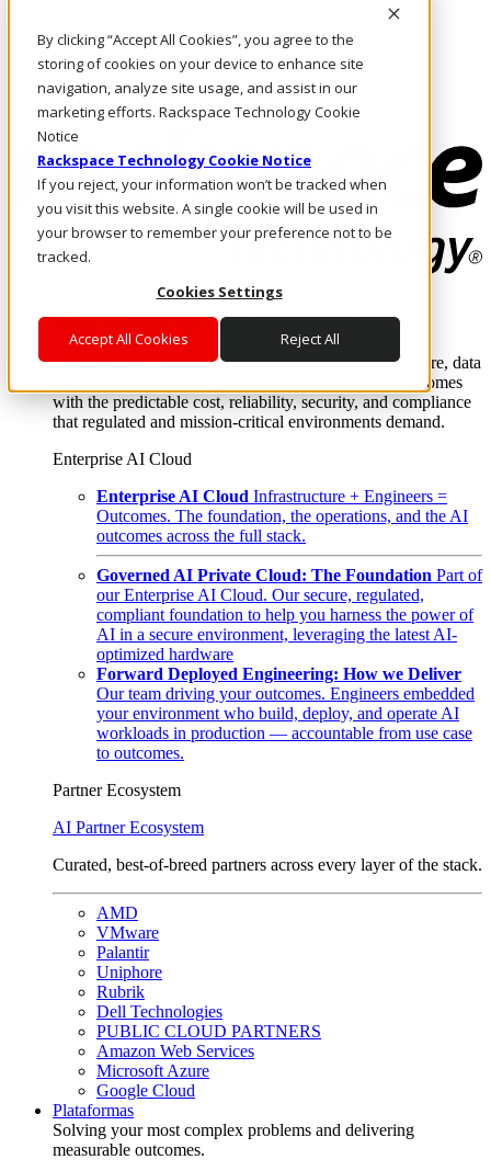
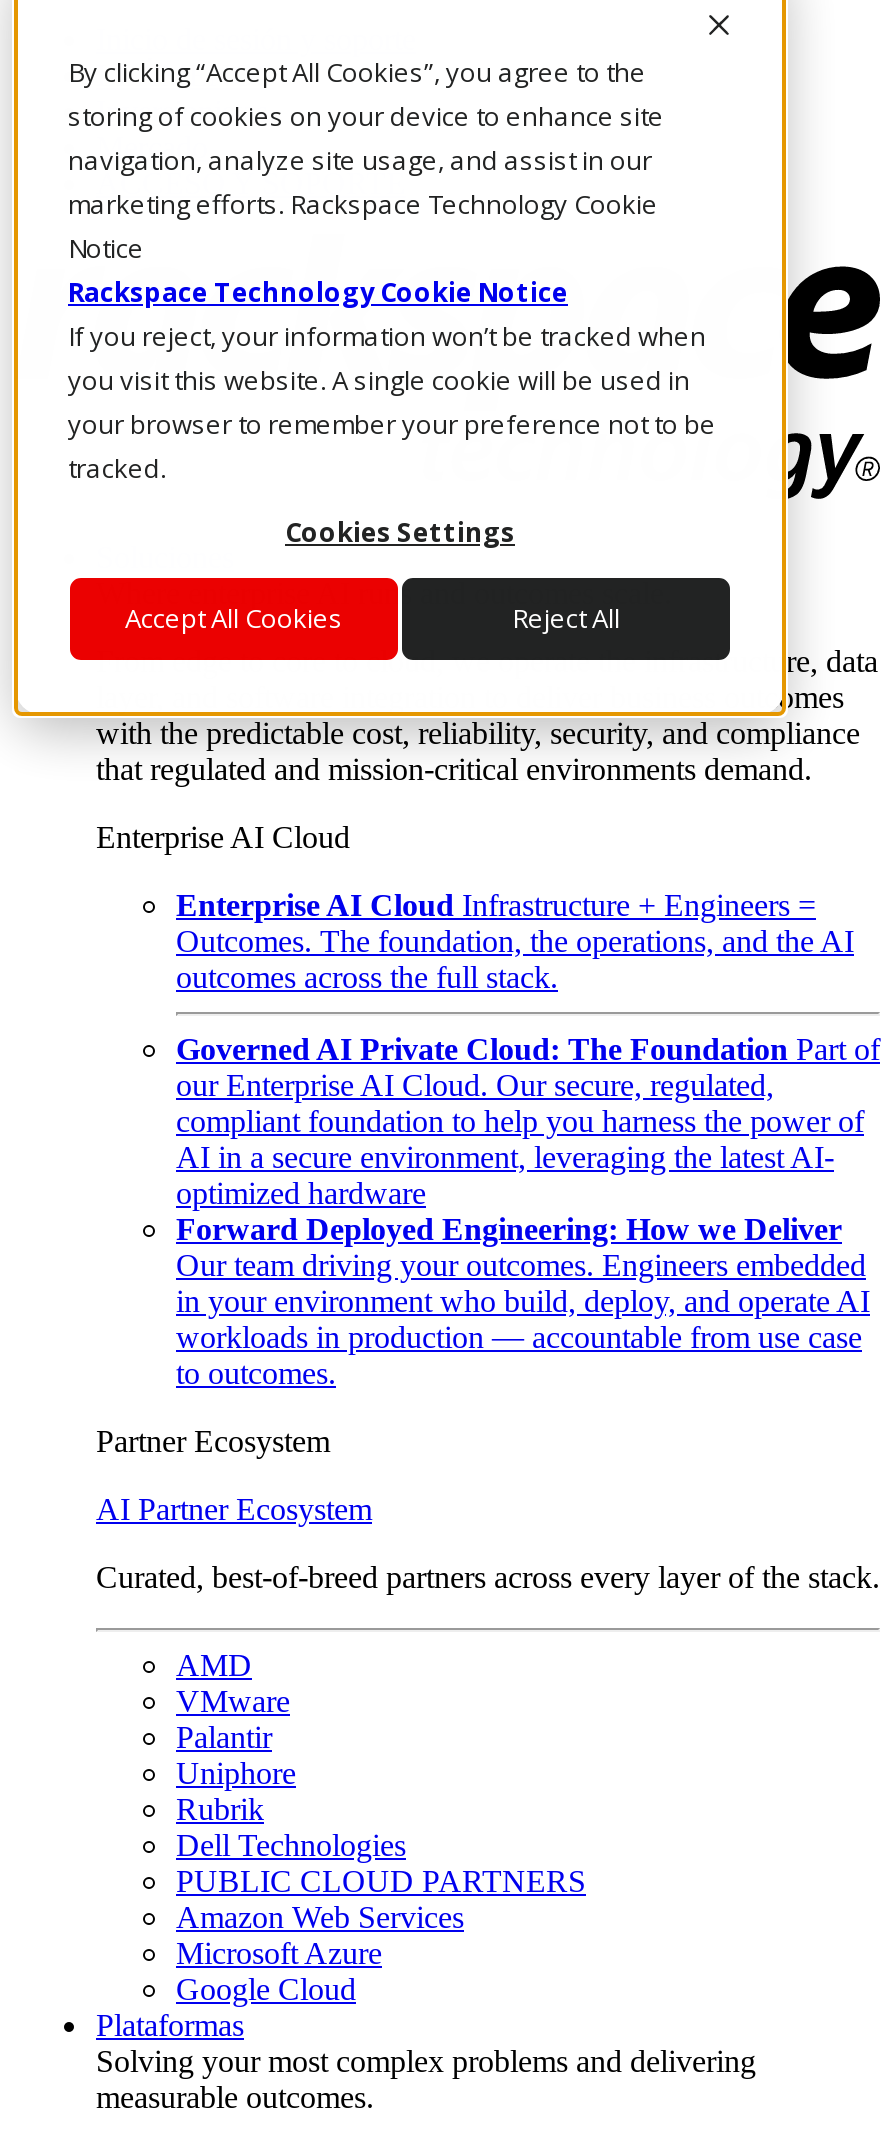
- your environment who build, deploy, and operate AI
+ in your environment who build, deploy, and operate AI
